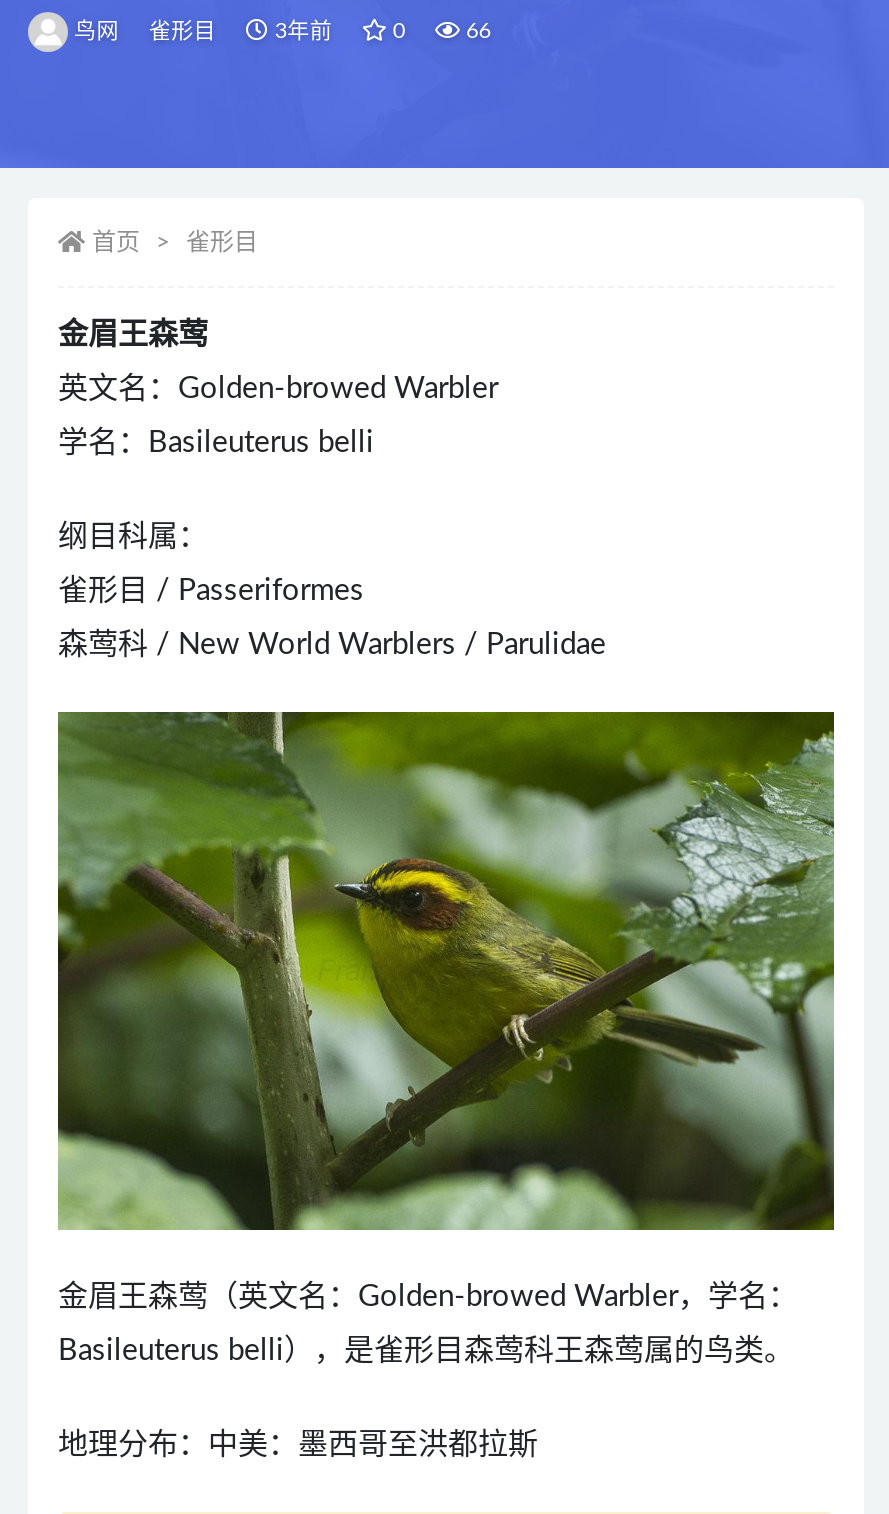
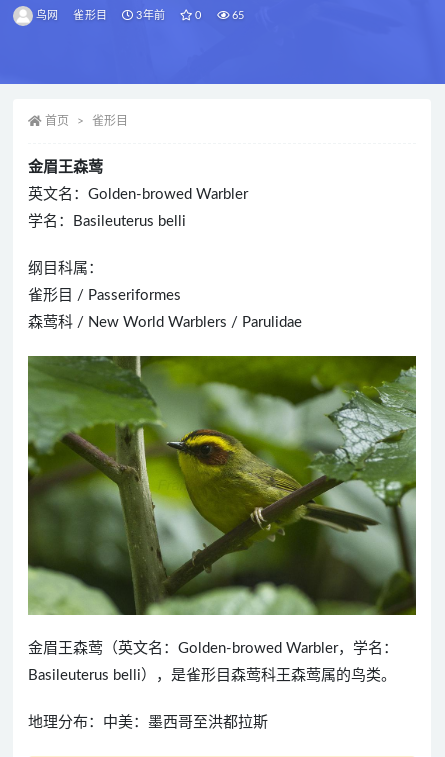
- 66
+ 65
